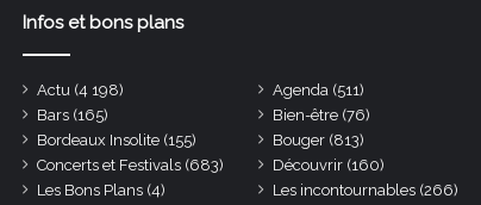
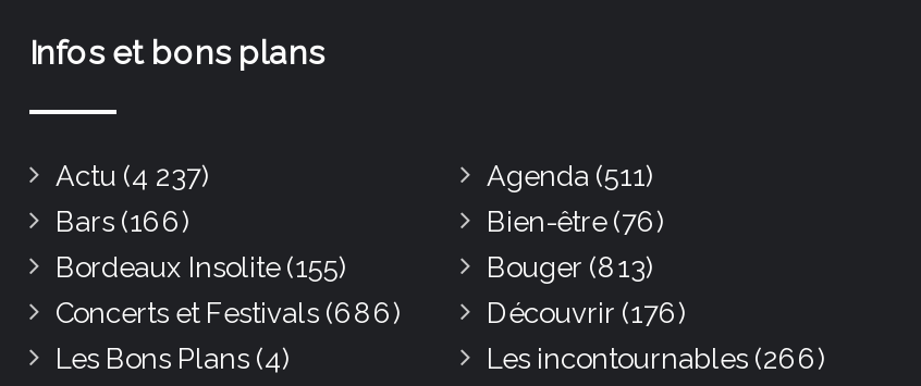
- Actu (4 198)
+ Actu (4 237)

- Bars (165)
+ Bars (166)

- Concerts et Festivals (683)
+ Concerts et Festivals (686)

- Découvrir (160)
+ Découvrir (176)
